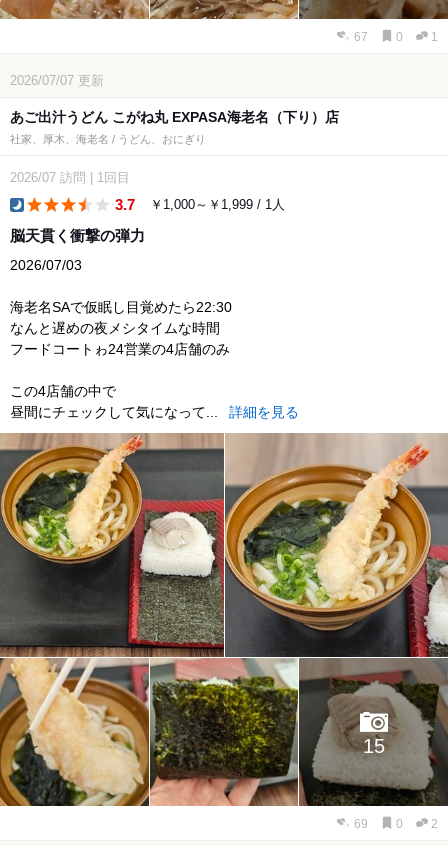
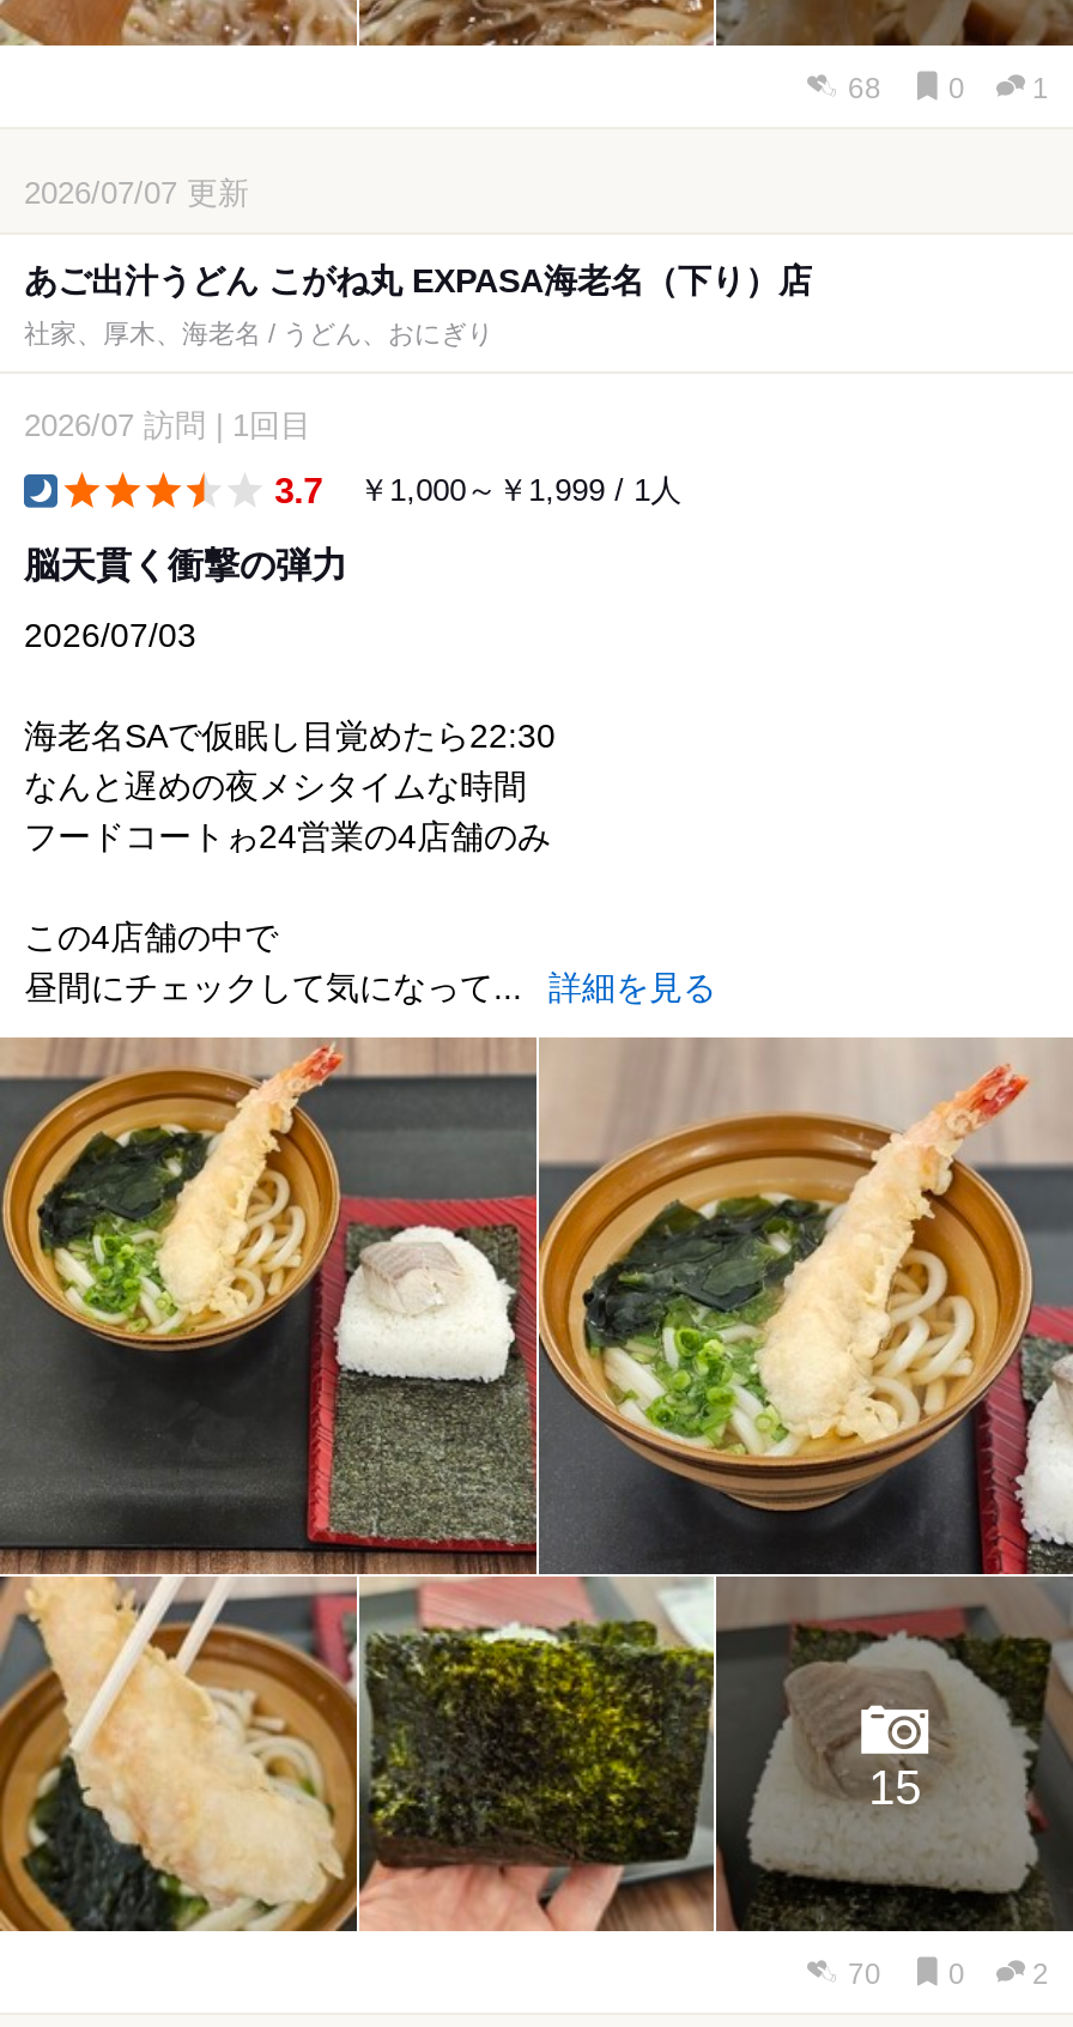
- 67
+ 68

- 69
+ 70
